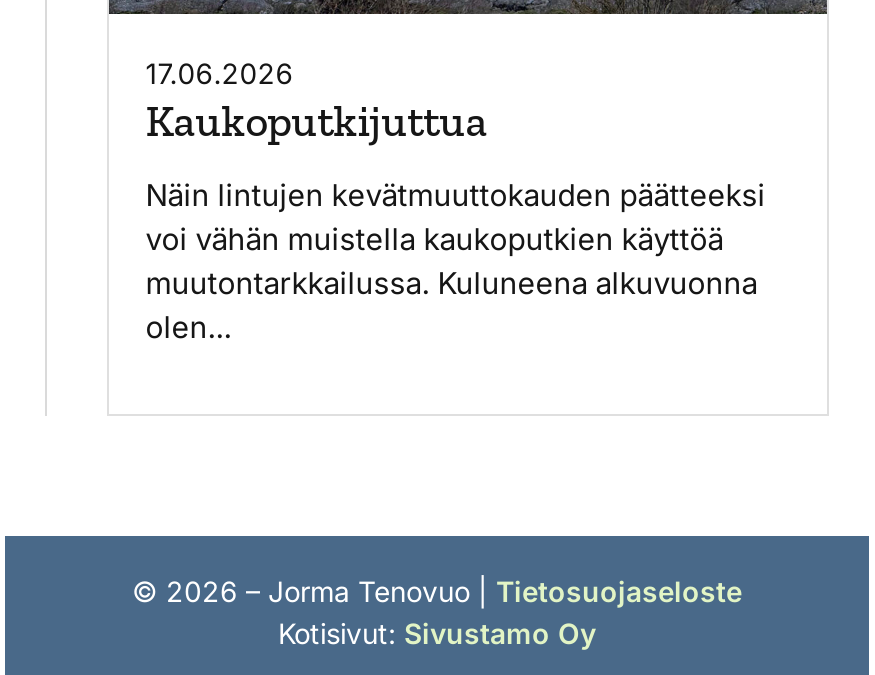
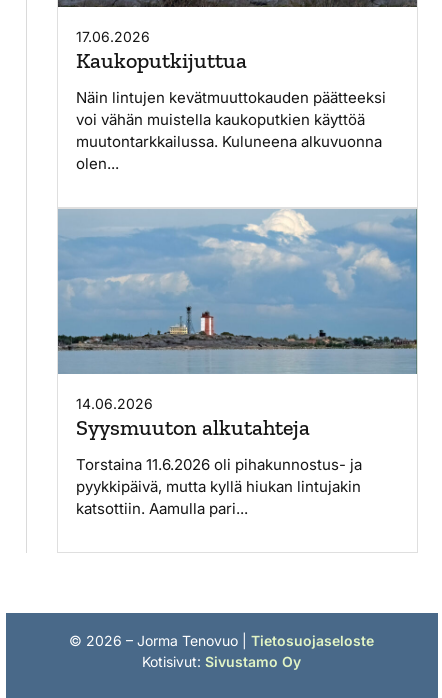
+ [image]
+ 14.06.2026
+ Syysmuuton alkutahteja
+ Torstaina 11.6.2026 oli pihakunnostus- ja
+ pyykkipäivä, mutta kyllä hiukan lintujakin
+ katsottiin. Aamulla pari...
